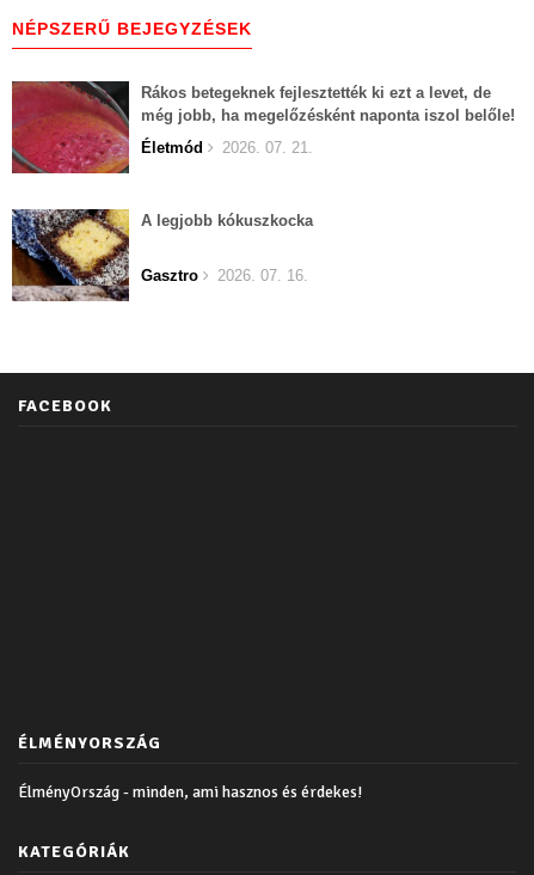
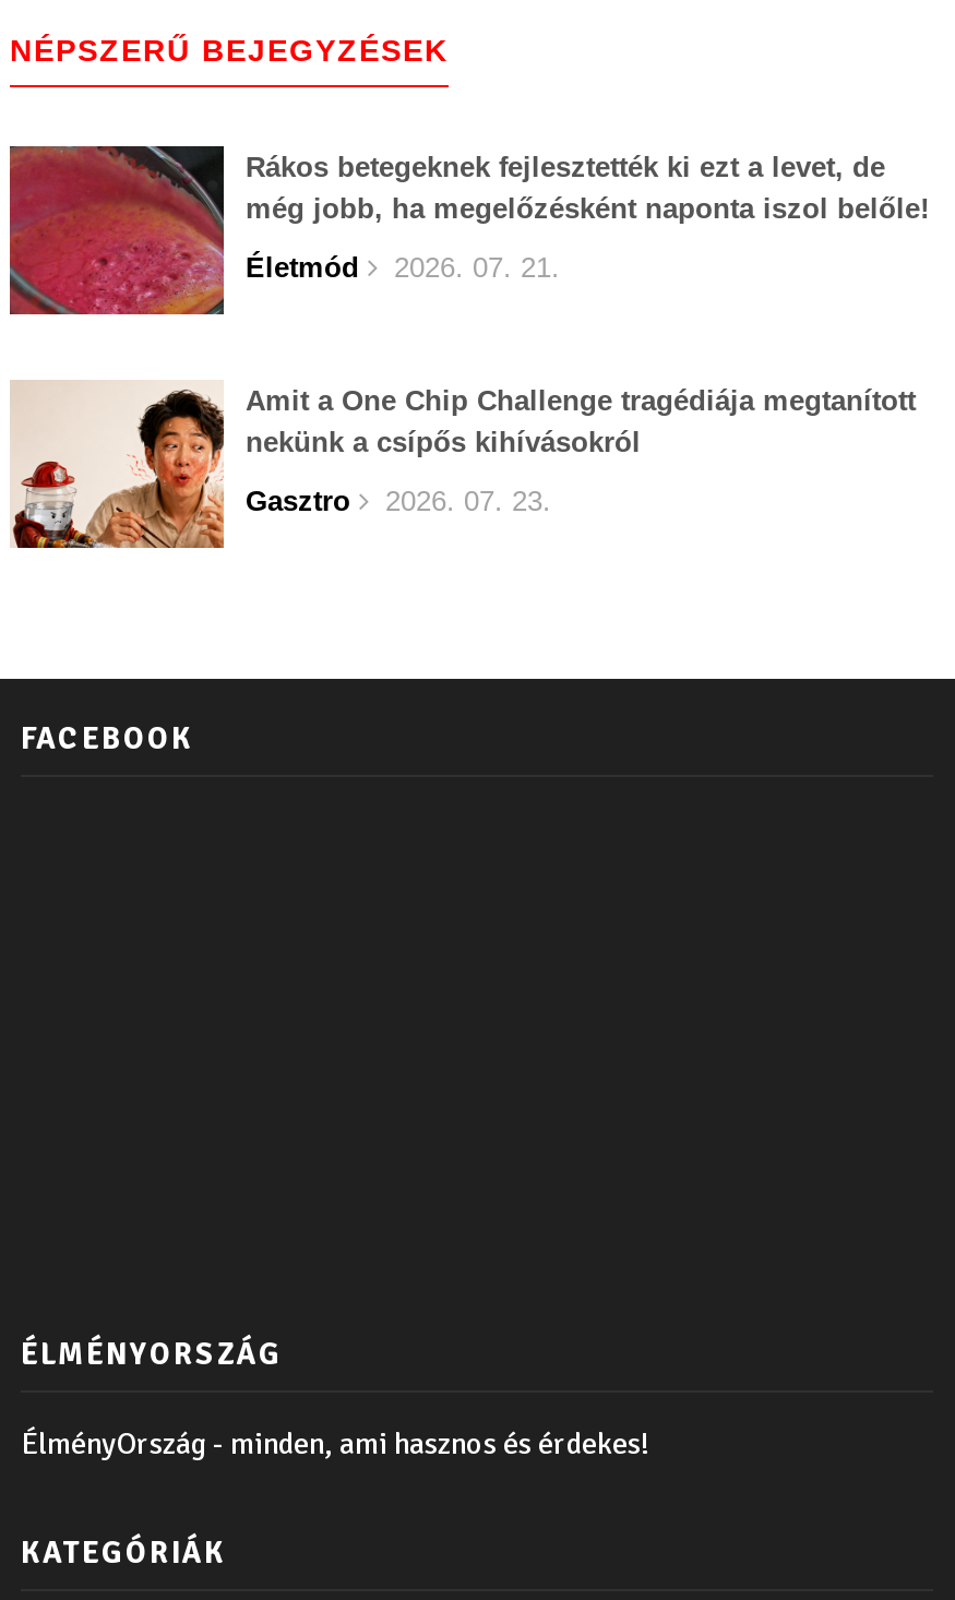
- [image]
- A legjobb kókuszkocka
+ [image]
+ Amit a One Chip Challenge tragédiája megtanított
+ nekünk a csípős kihívásokról

- Gasztro 2026. 07. 16.
+ Gasztro 2026. 07. 23.
